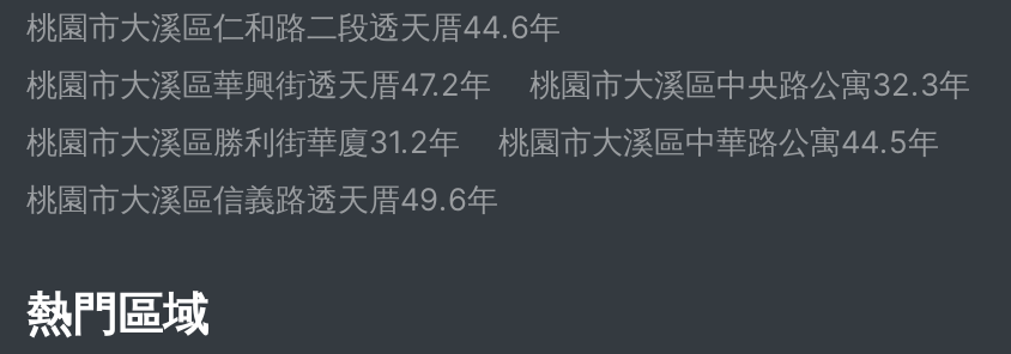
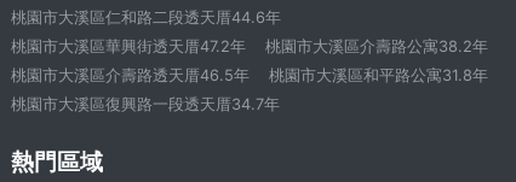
- 桃園市大溪區中央路公寓32.3年
+ 桃園市大溪區介壽路公寓38.2年

- 桃園市大溪區勝利街華廈31.2年
- 桃園市大溪區中華路公寓44.5年
+ 桃園市大溪區介壽路透天厝46.5年
+ 桃園市大溪區和平路公寓31.8年

- 桃園市大溪區信義路透天厝49.6年
+ 桃園市大溪區復興路一段透天厝34.7年
